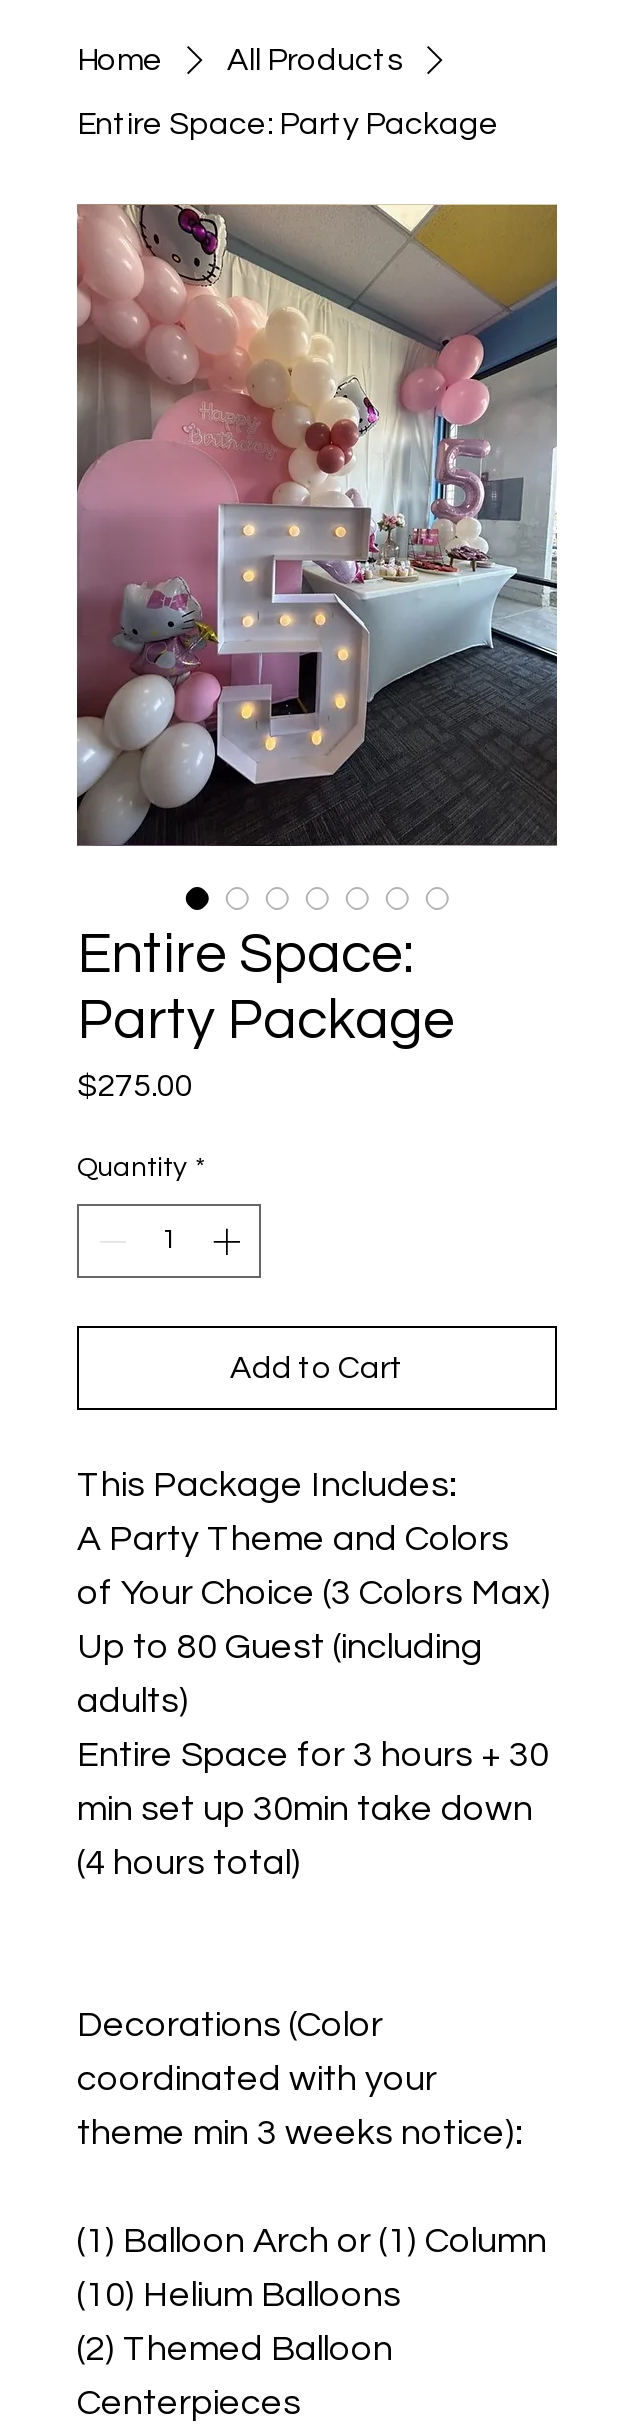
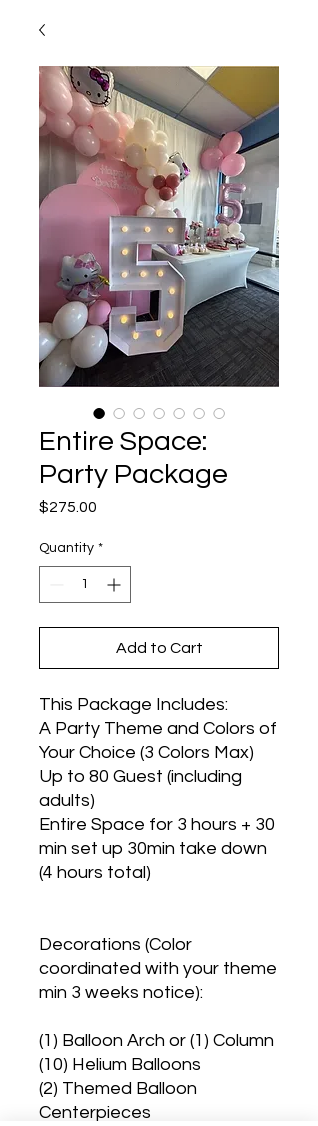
- Home
- All Products
- Entire Space: Party Package
